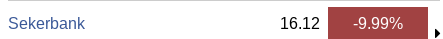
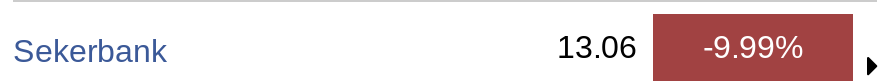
- 16.12 -9.99%
+ 13.06 -9.99%
